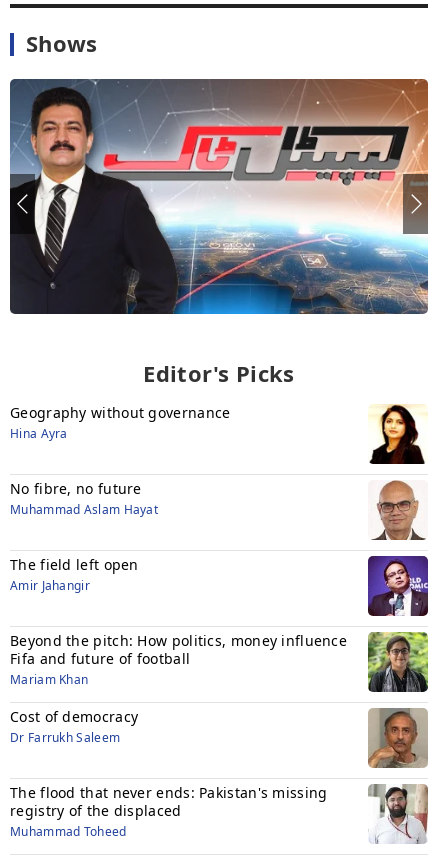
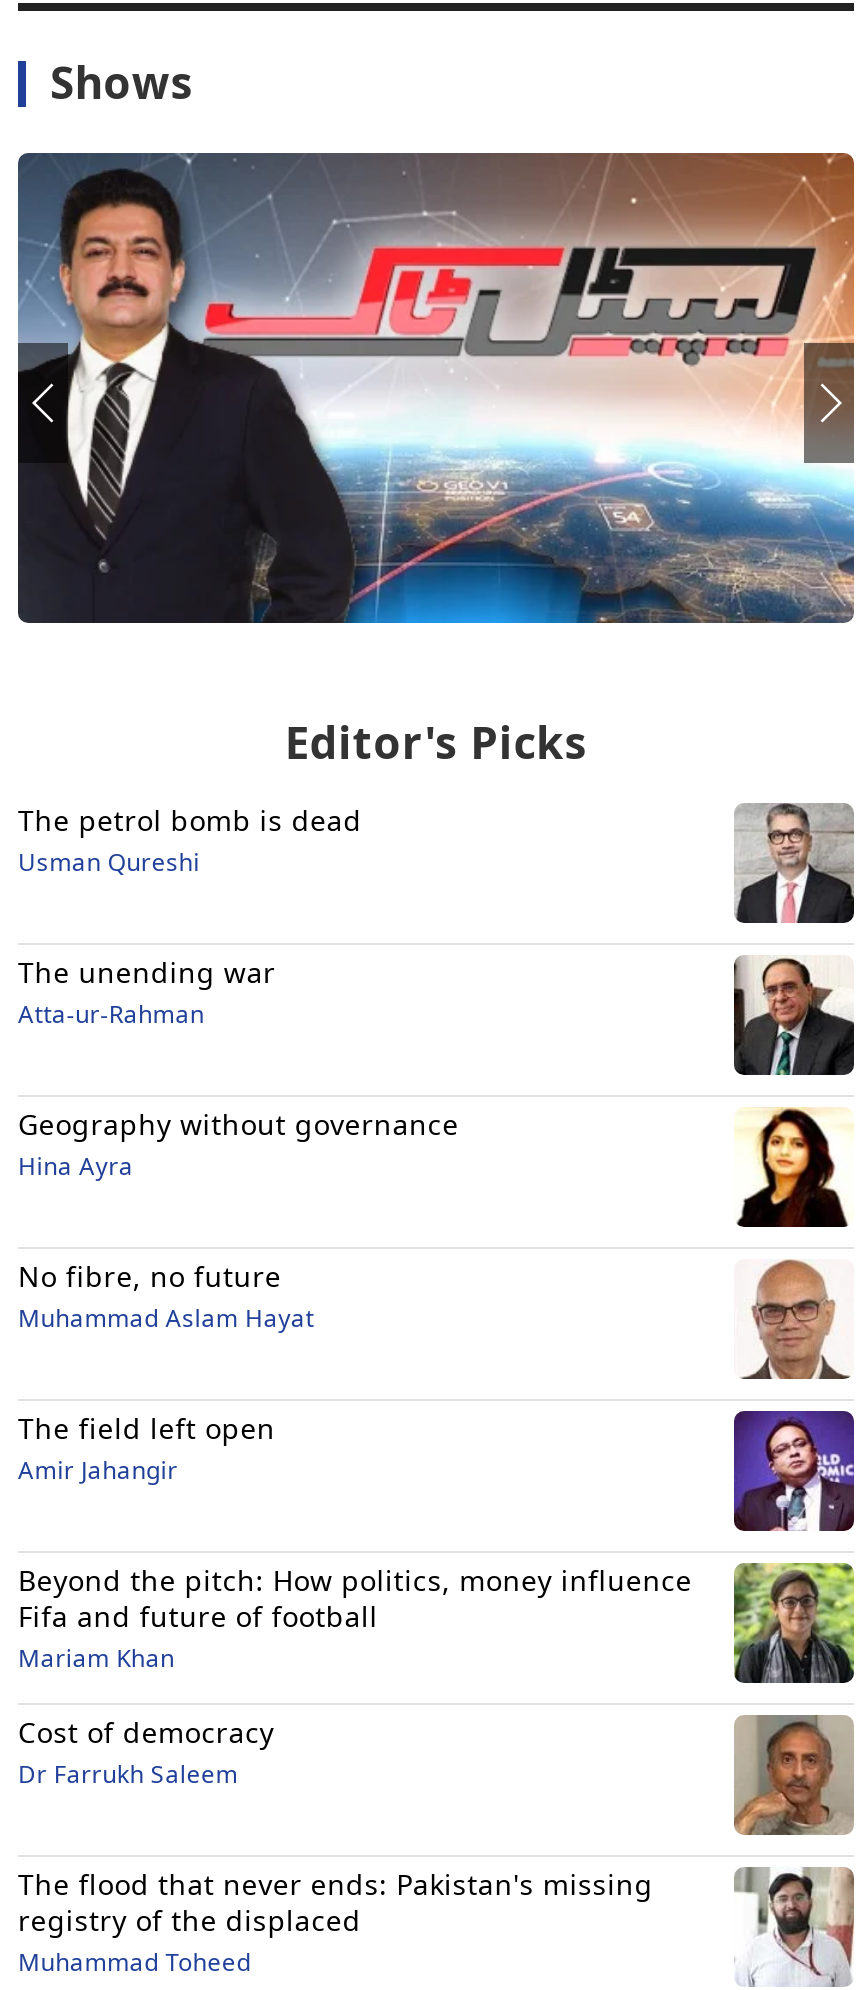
+ The petrol bomb is dead
+ Usman Qureshi
+ The unending war
+ Atta-ur-Rahman

+ [image]

+ [image]
